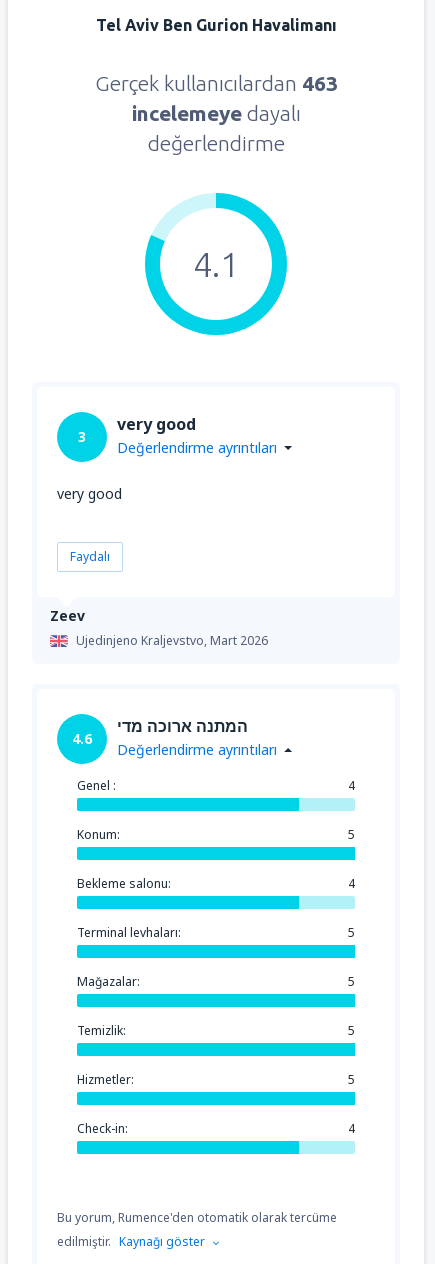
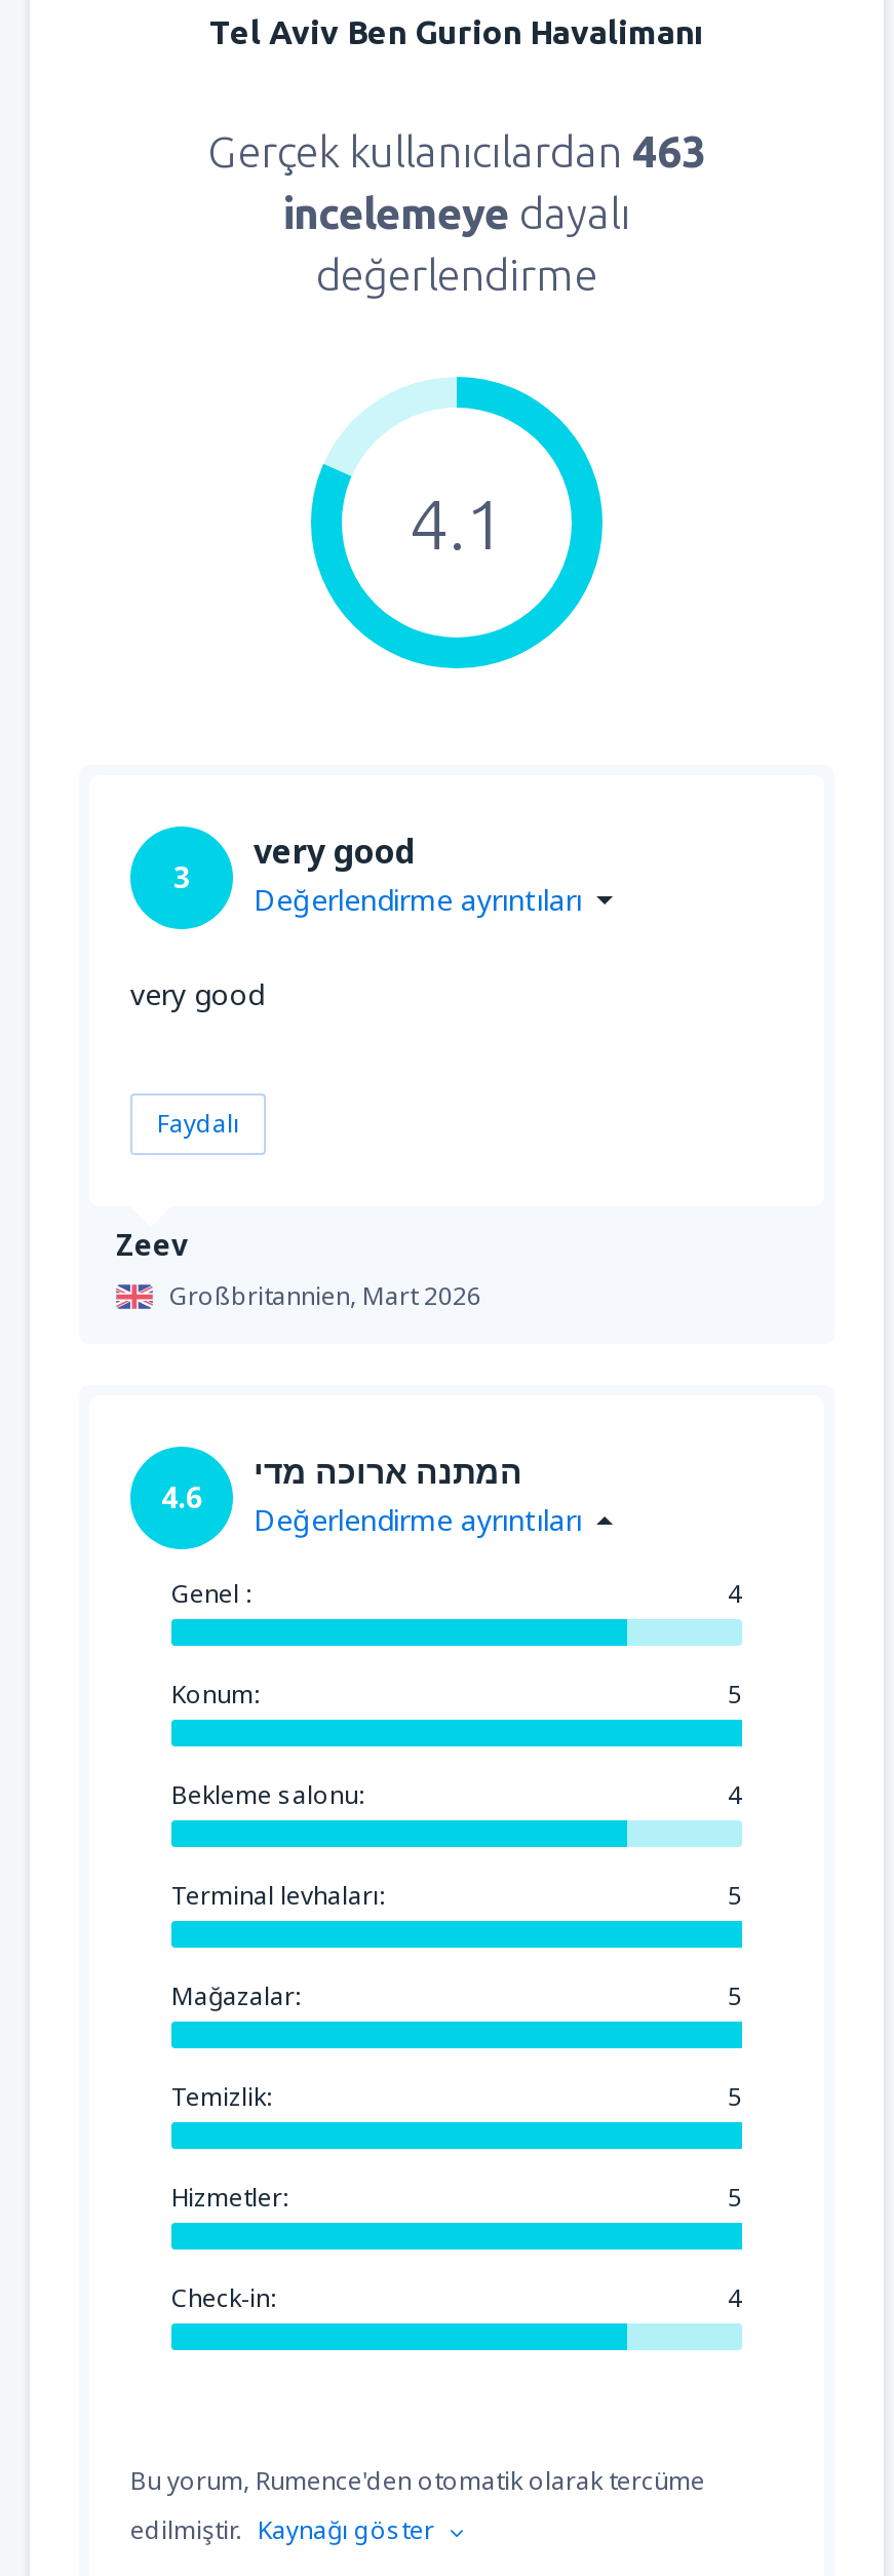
- Ujedinjeno Kraljevstvo, Mart 2026
+ Großbritannien, Mart 2026
